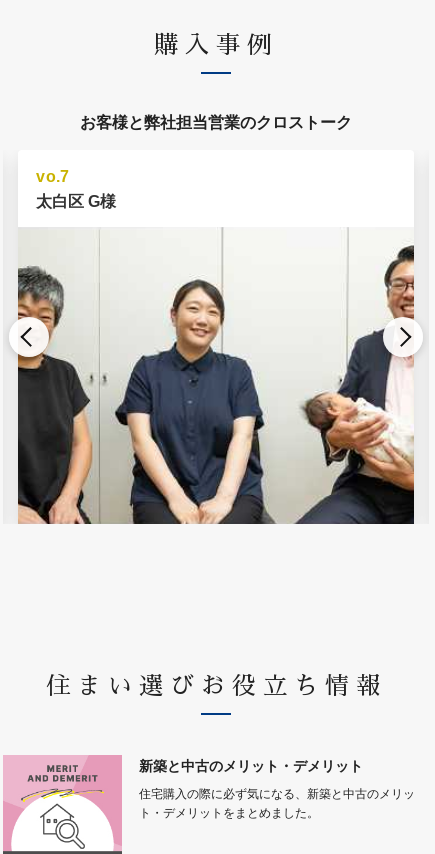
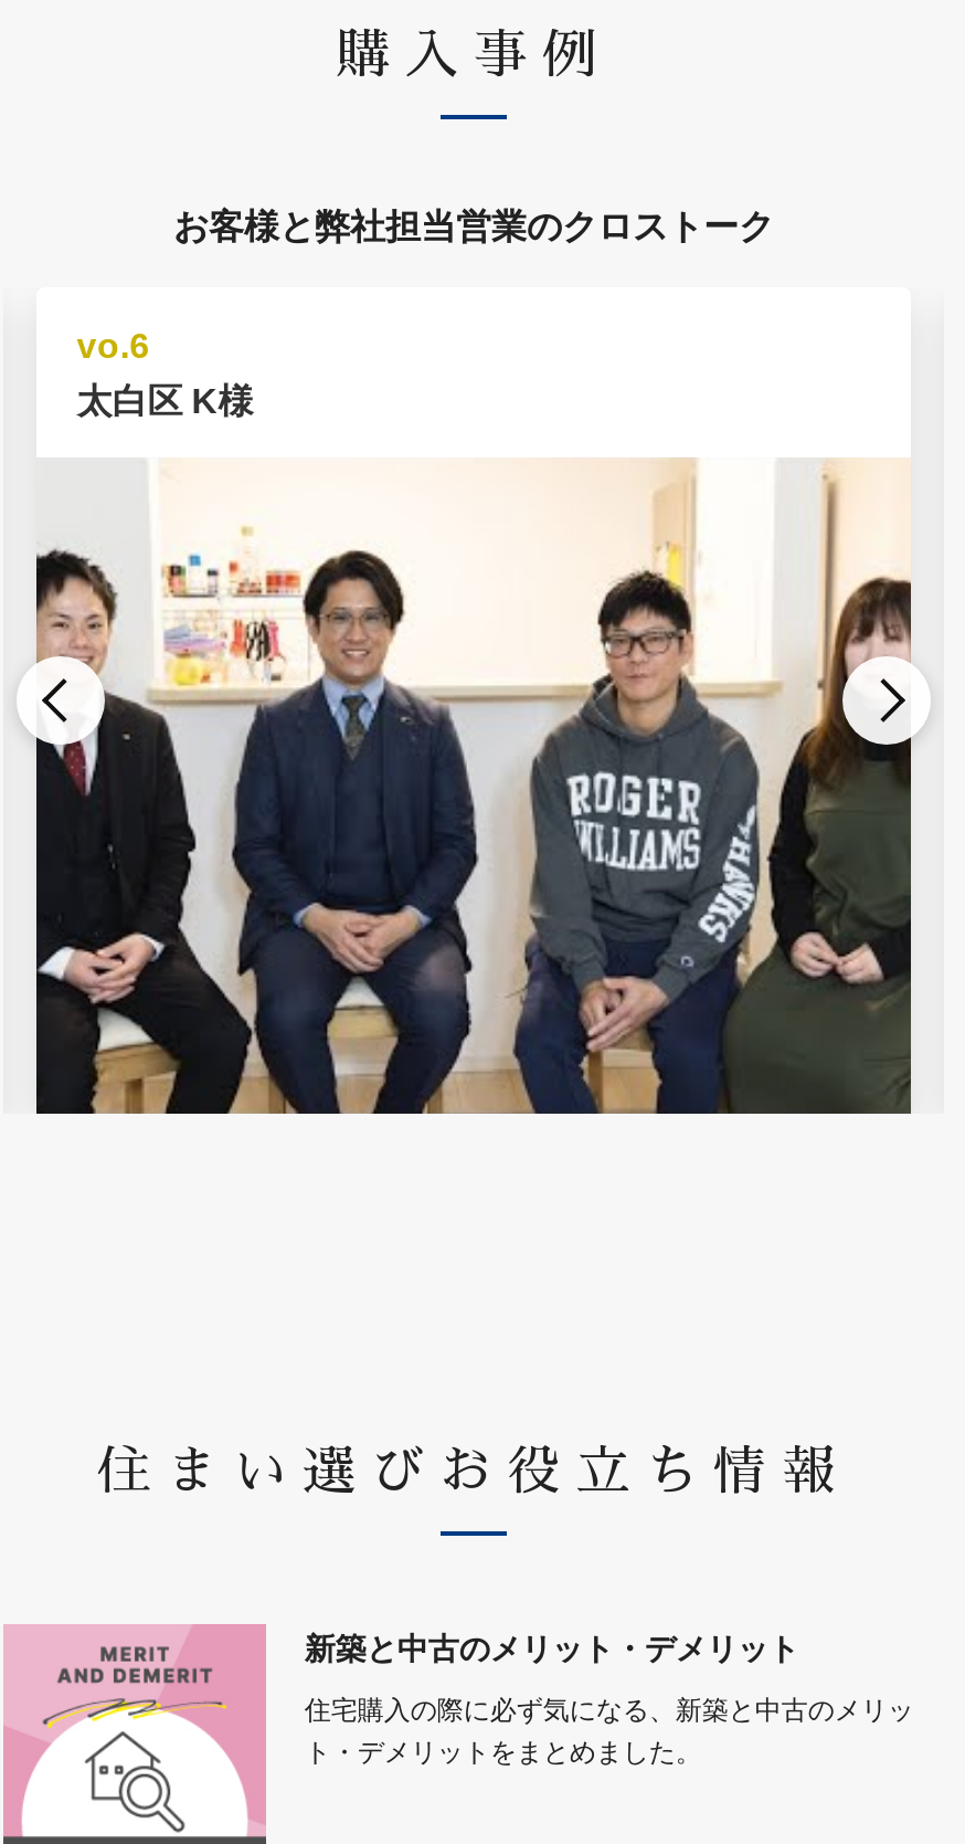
- vo.7
+ vo.6

- 太白区 G様
+ 太白区 K様

- [image]
+ [image]
